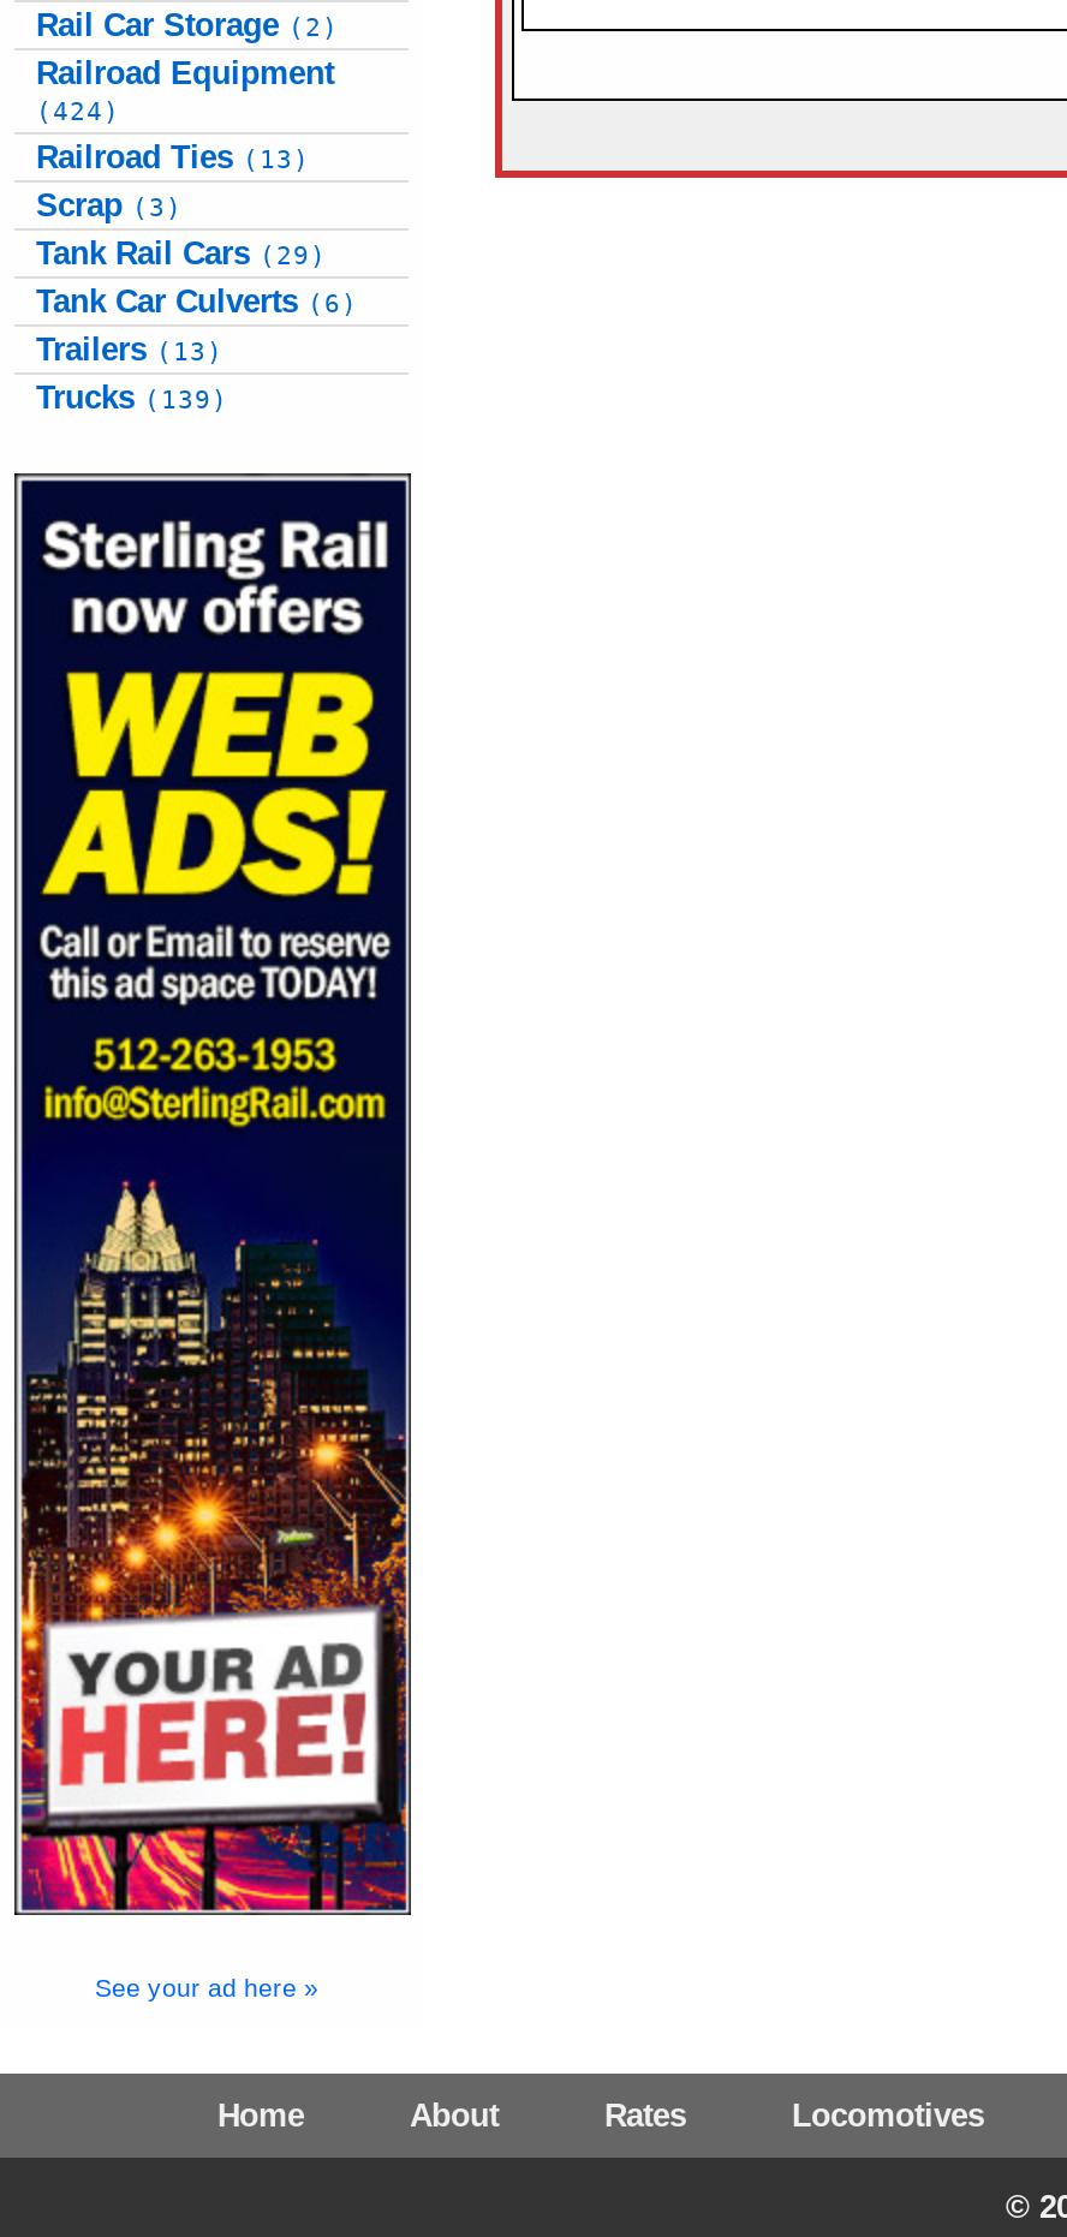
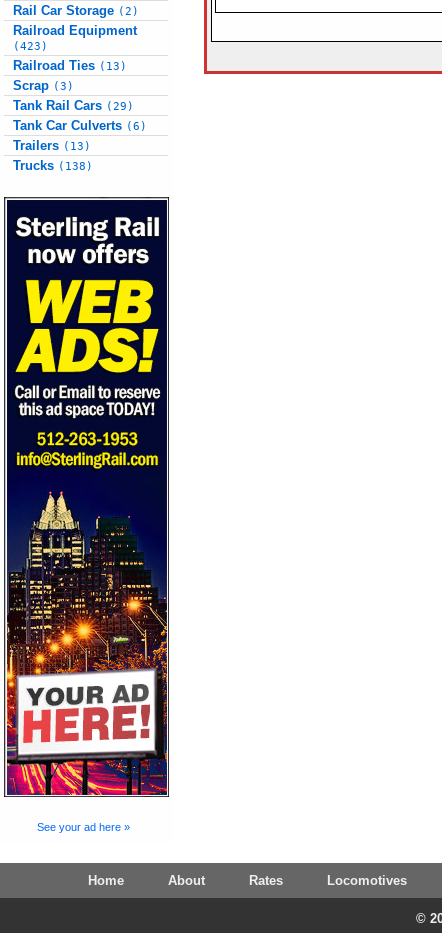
- (424)
+ (423)

- Trucks (139)
+ Trucks (138)
